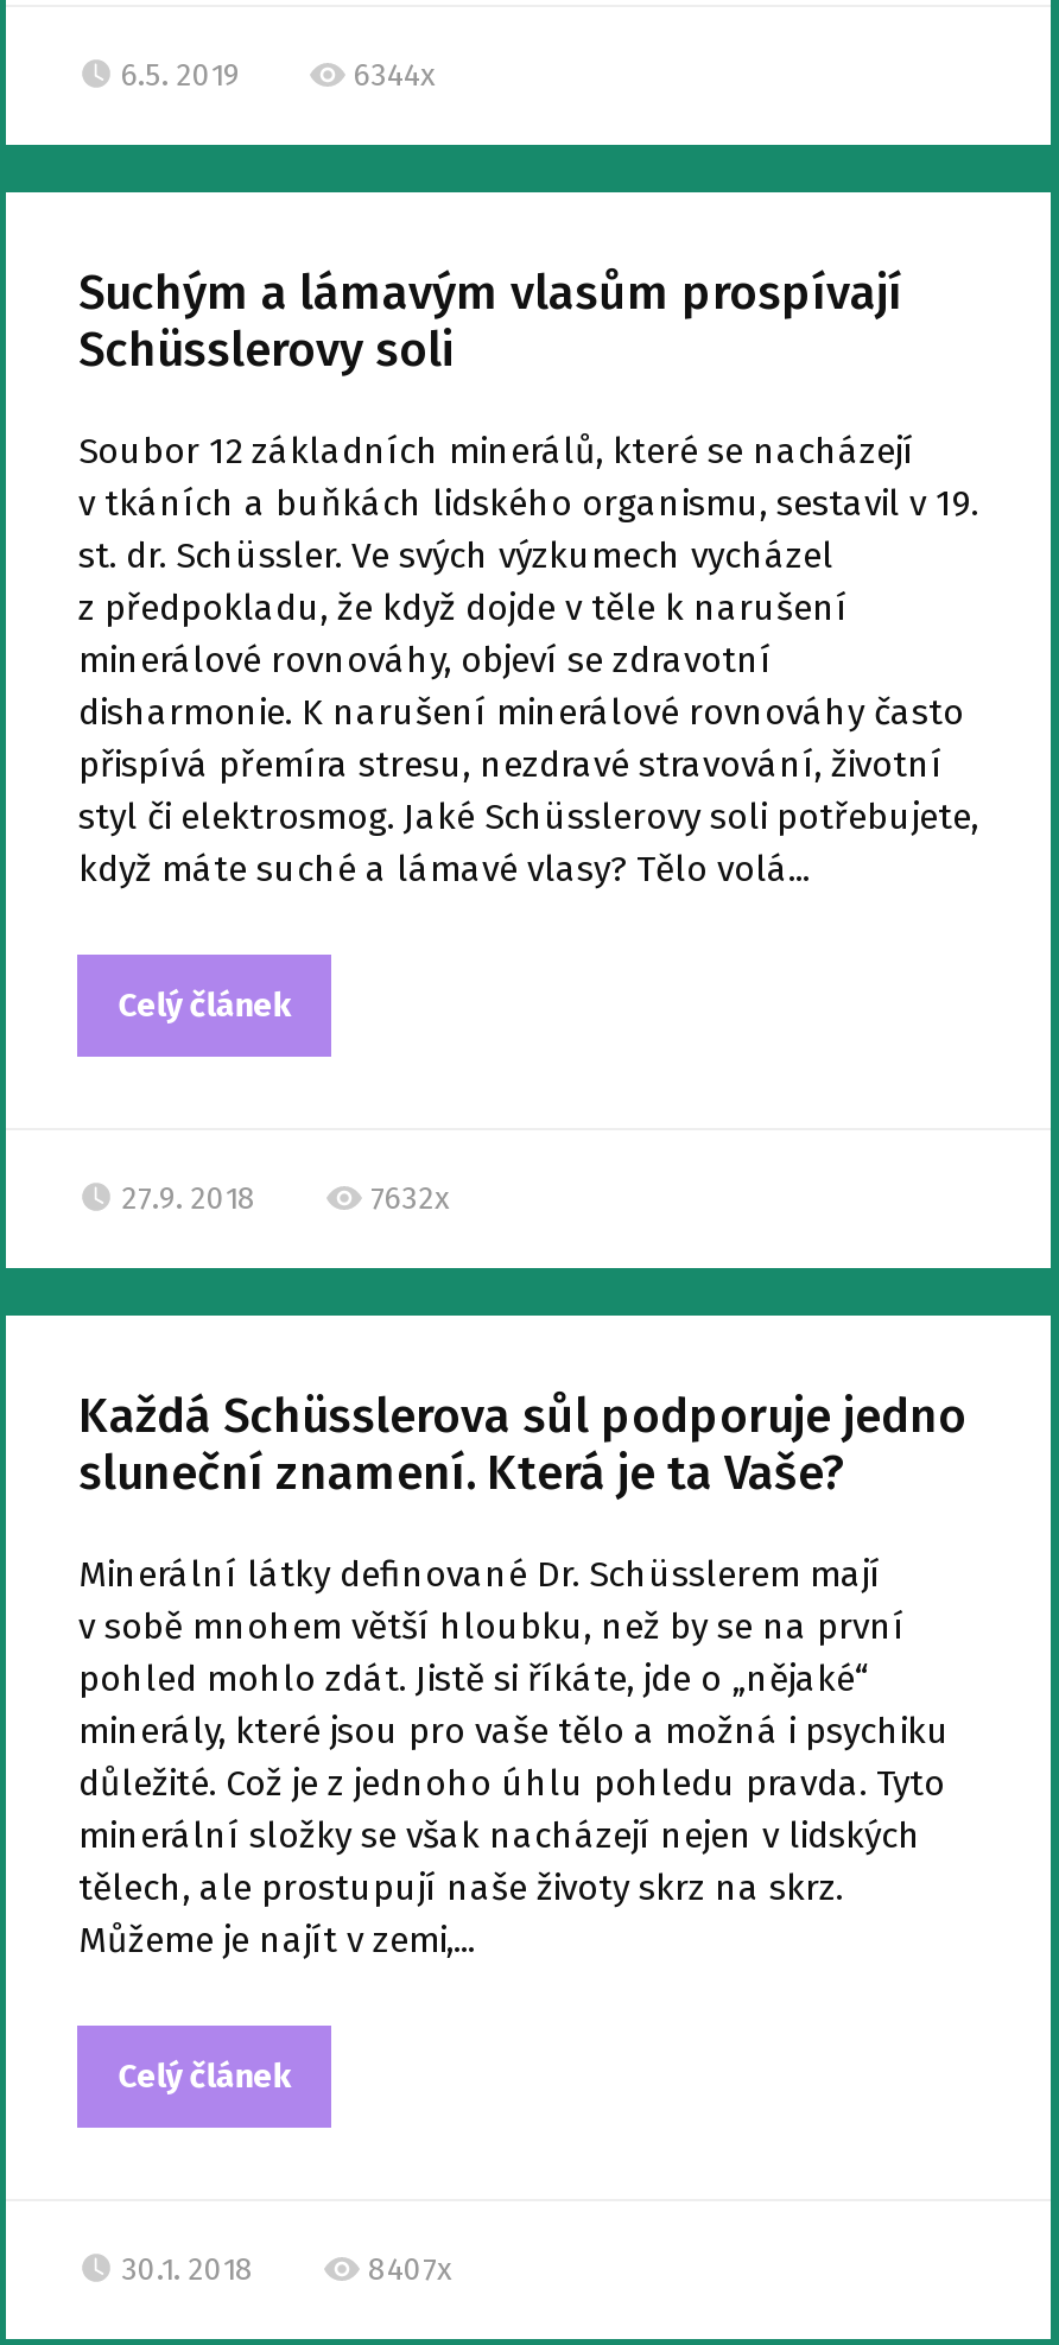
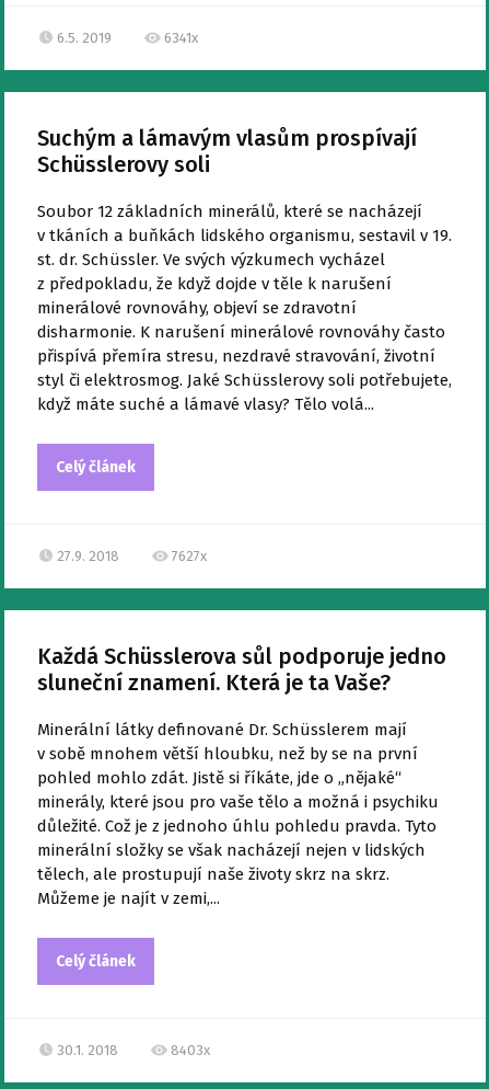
- 6344x
+ 6341x

- 7632x
+ 7627x

- 8407x
+ 8403x
